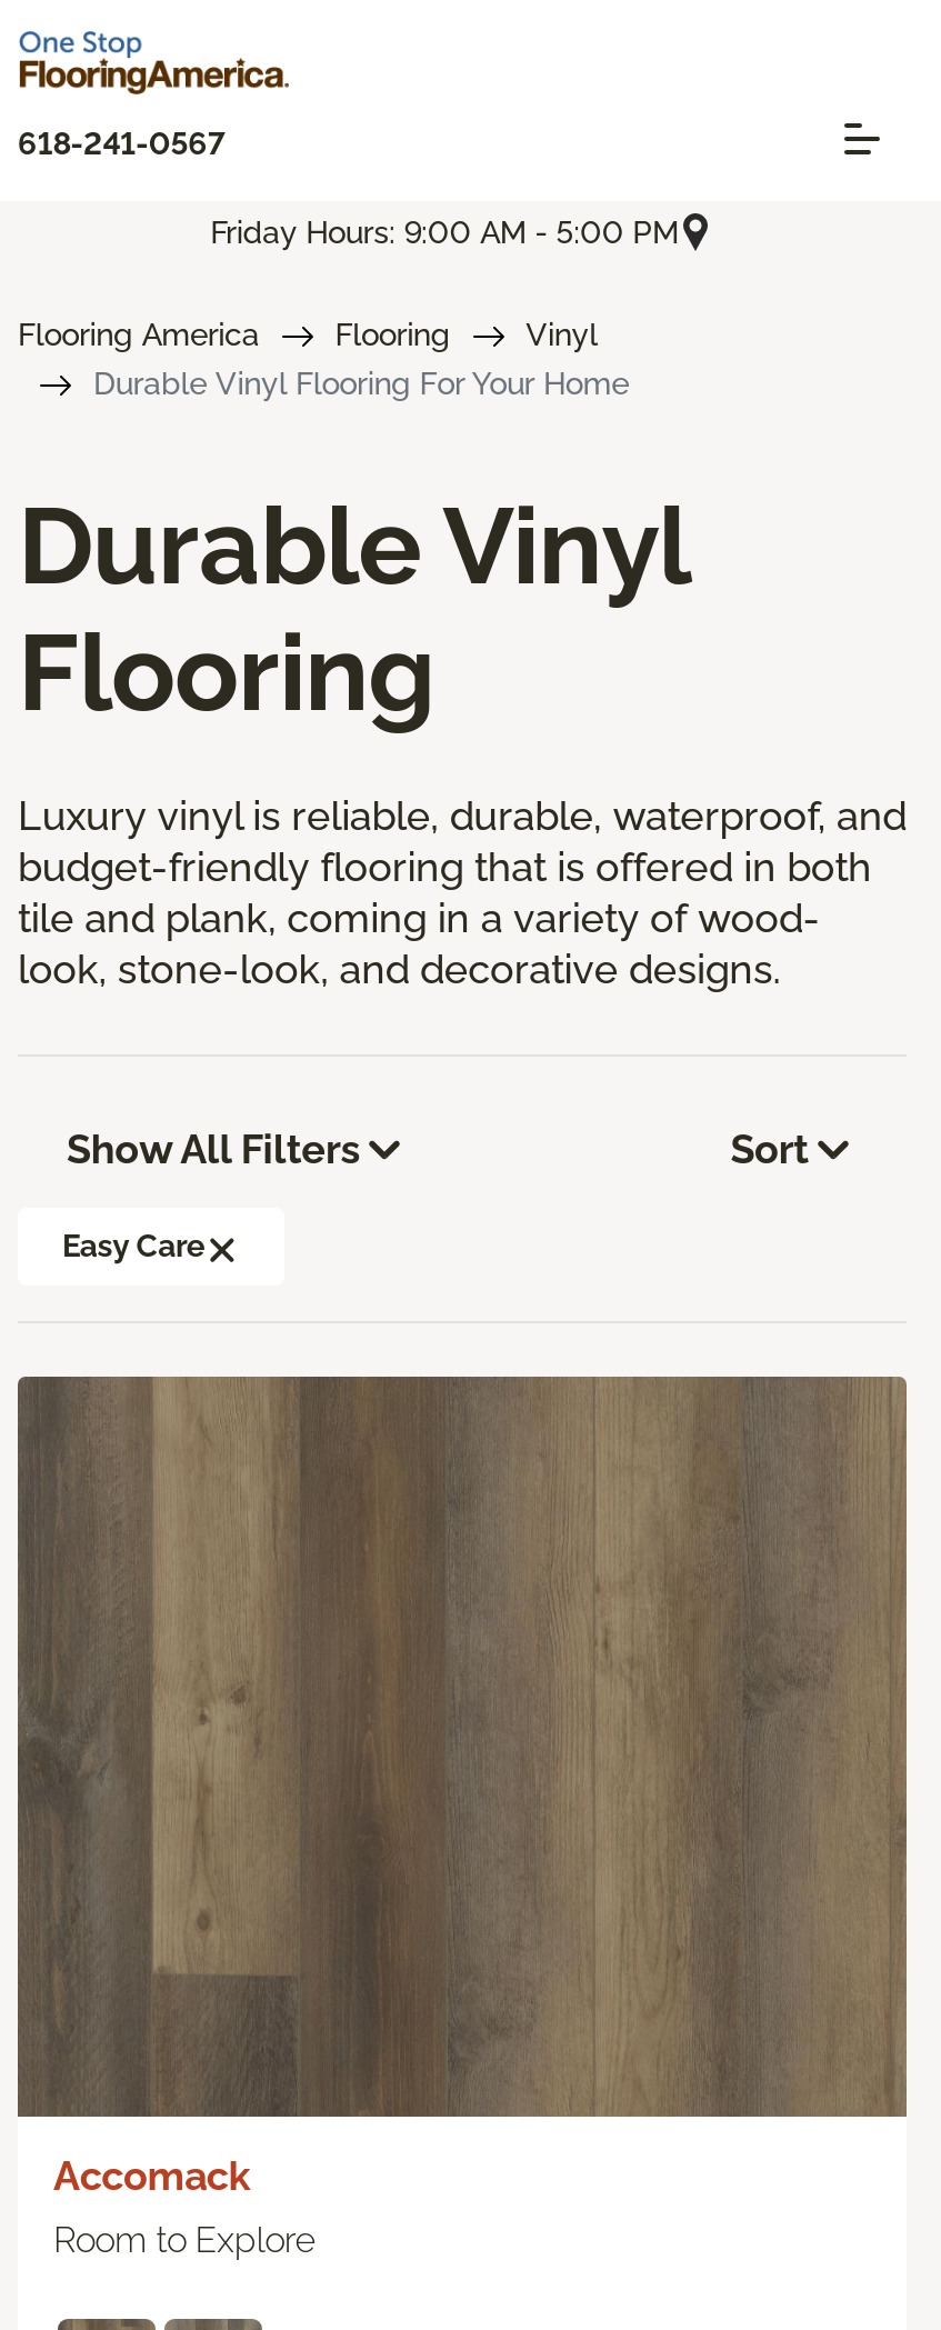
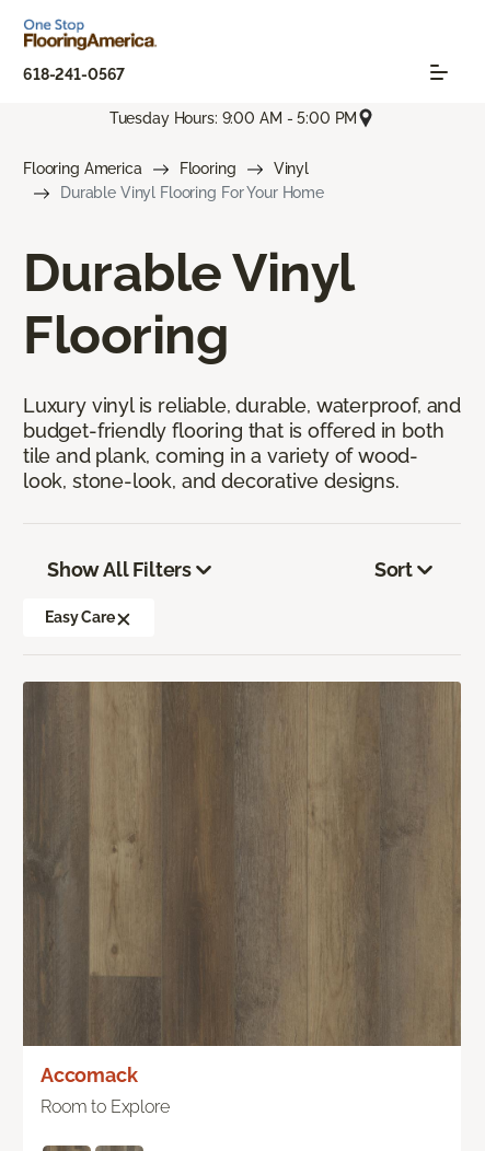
- Friday Hours: 9:00 AM - 5:00 PM
+ Tuesday Hours: 9:00 AM - 5:00 PM
